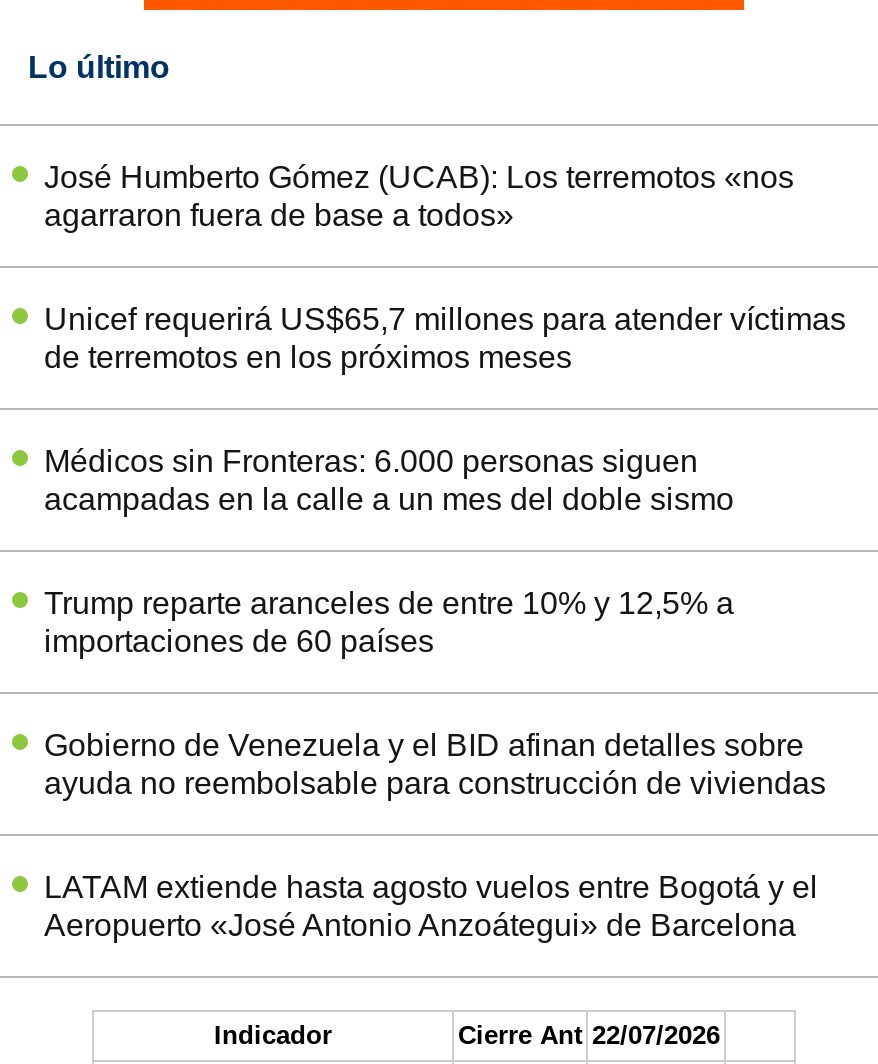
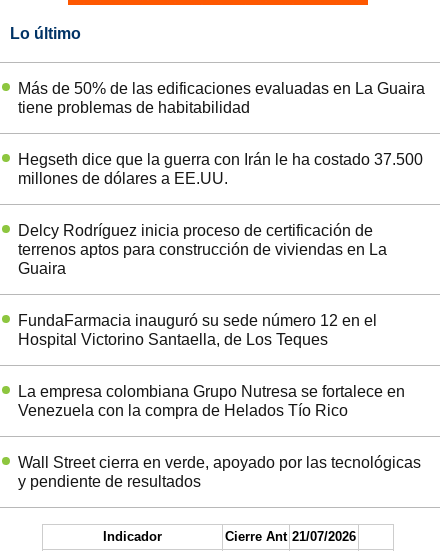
- José Humberto Gómez (UCAB): Los terremotos «nos
- agarraron fuera de base a todos»
+ Más de 50% de las edificaciones evaluadas en La Guaira
+ tiene problemas de habitabilidad

- Unicef requerirá US$65,7 millones para atender víctimas
- de terremotos en los próximos meses
+ Hegseth dice que la guerra con Irán le ha costado 37.500
+ millones de dólares a EE.UU.

- Médicos sin Fronteras: 6.000 personas siguen
- acampadas en la calle a un mes del doble sismo
+ Delcy Rodríguez inicia proceso de certificación de
+ terrenos aptos para construcción de viviendas en La
+ Guaira

- Trump reparte aranceles de entre 10% y 12,5% a
- importaciones de 60 países
+ FundaFarmacia inauguró su sede número 12 en el
+ Hospital Victorino Santaella, de Los Teques

- Gobierno de Venezuela y el BID afinan detalles sobre
- ayuda no reembolsable para construcción de viviendas
+ La empresa colombiana Grupo Nutresa se fortalece en
+ Venezuela con la compra de Helados Tío Rico

- LATAM extiende hasta agosto vuelos entre Bogotá y el
- Aeropuerto «José Antonio Anzoátegui» de Barcelona
+ Wall Street cierra en verde, apoyado por las tecnológicas
+ y pendiente de resultados

- Cierre Ant 22/07/2026
+ Cierre Ant 21/07/2026
